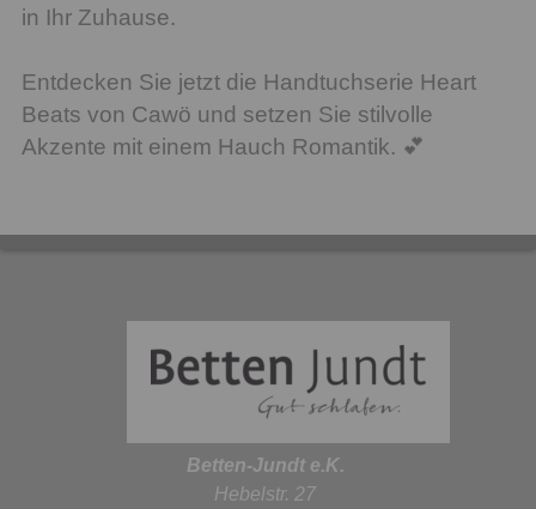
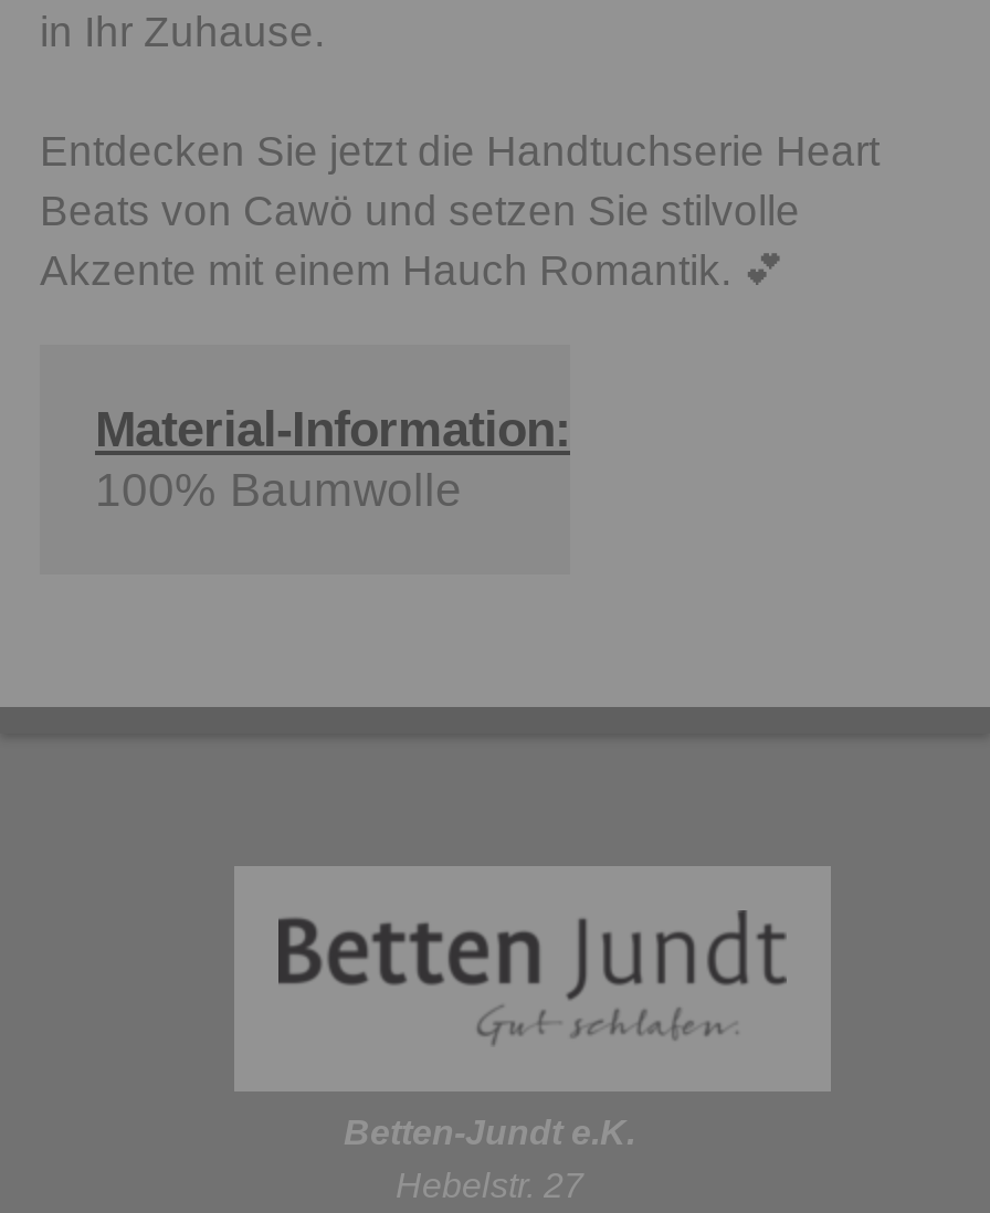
+ Material-Information:
+ 100% Baumwolle
